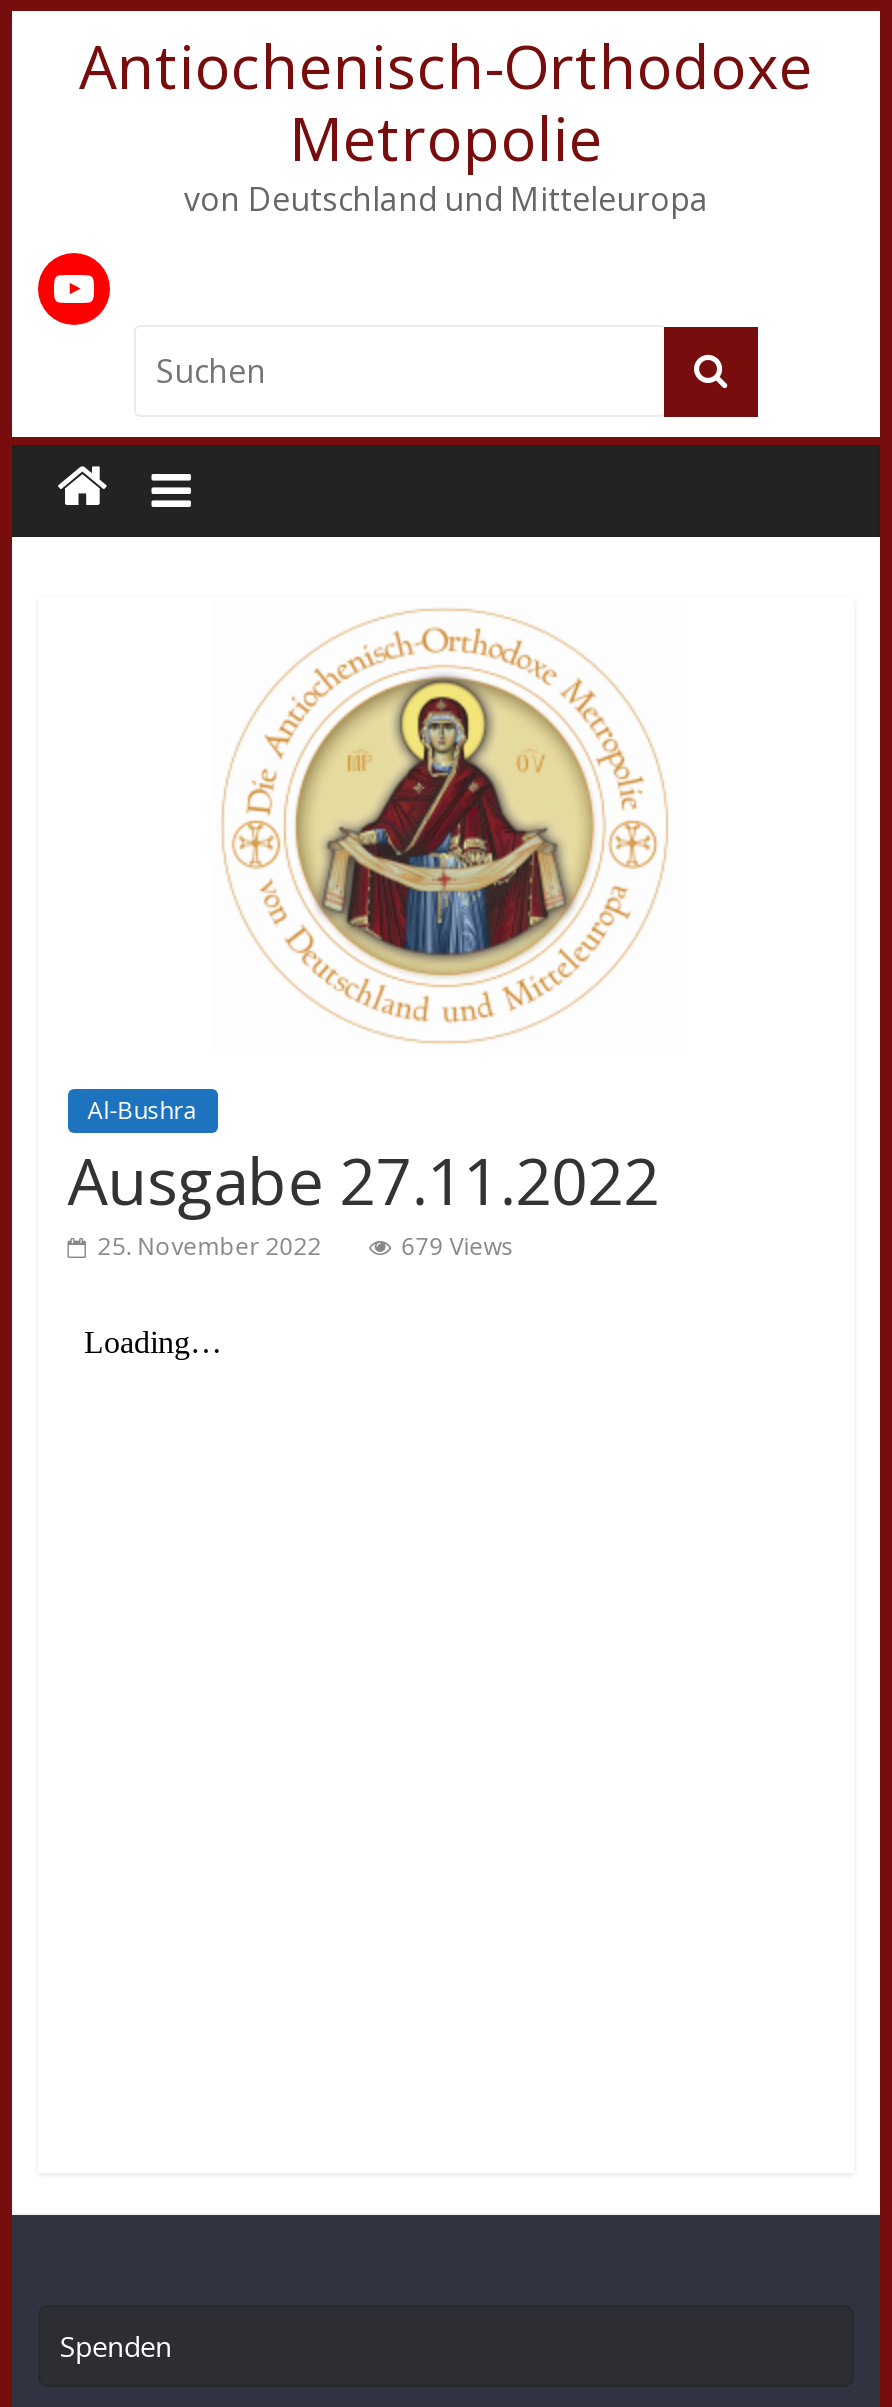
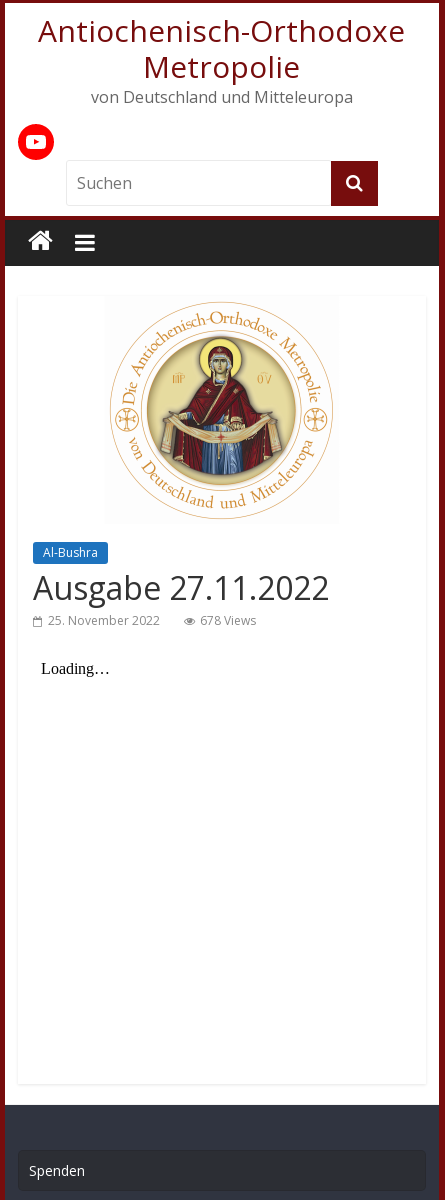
- 679 Views
+ 678 Views
